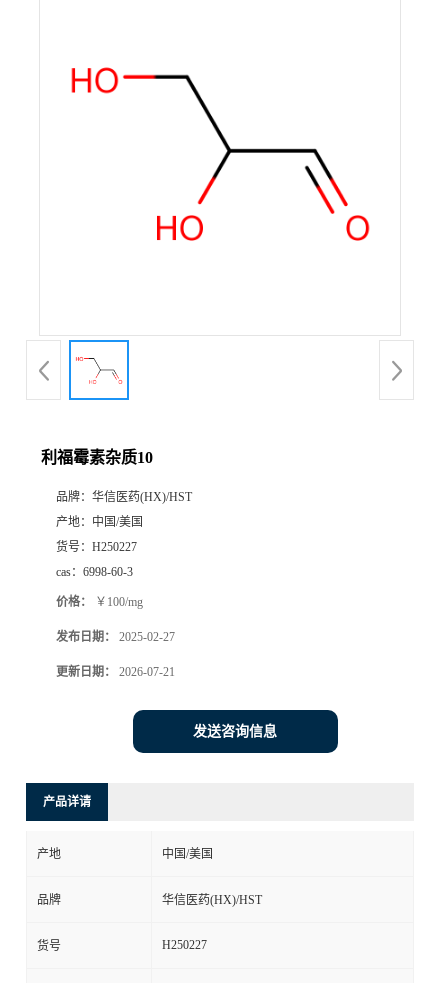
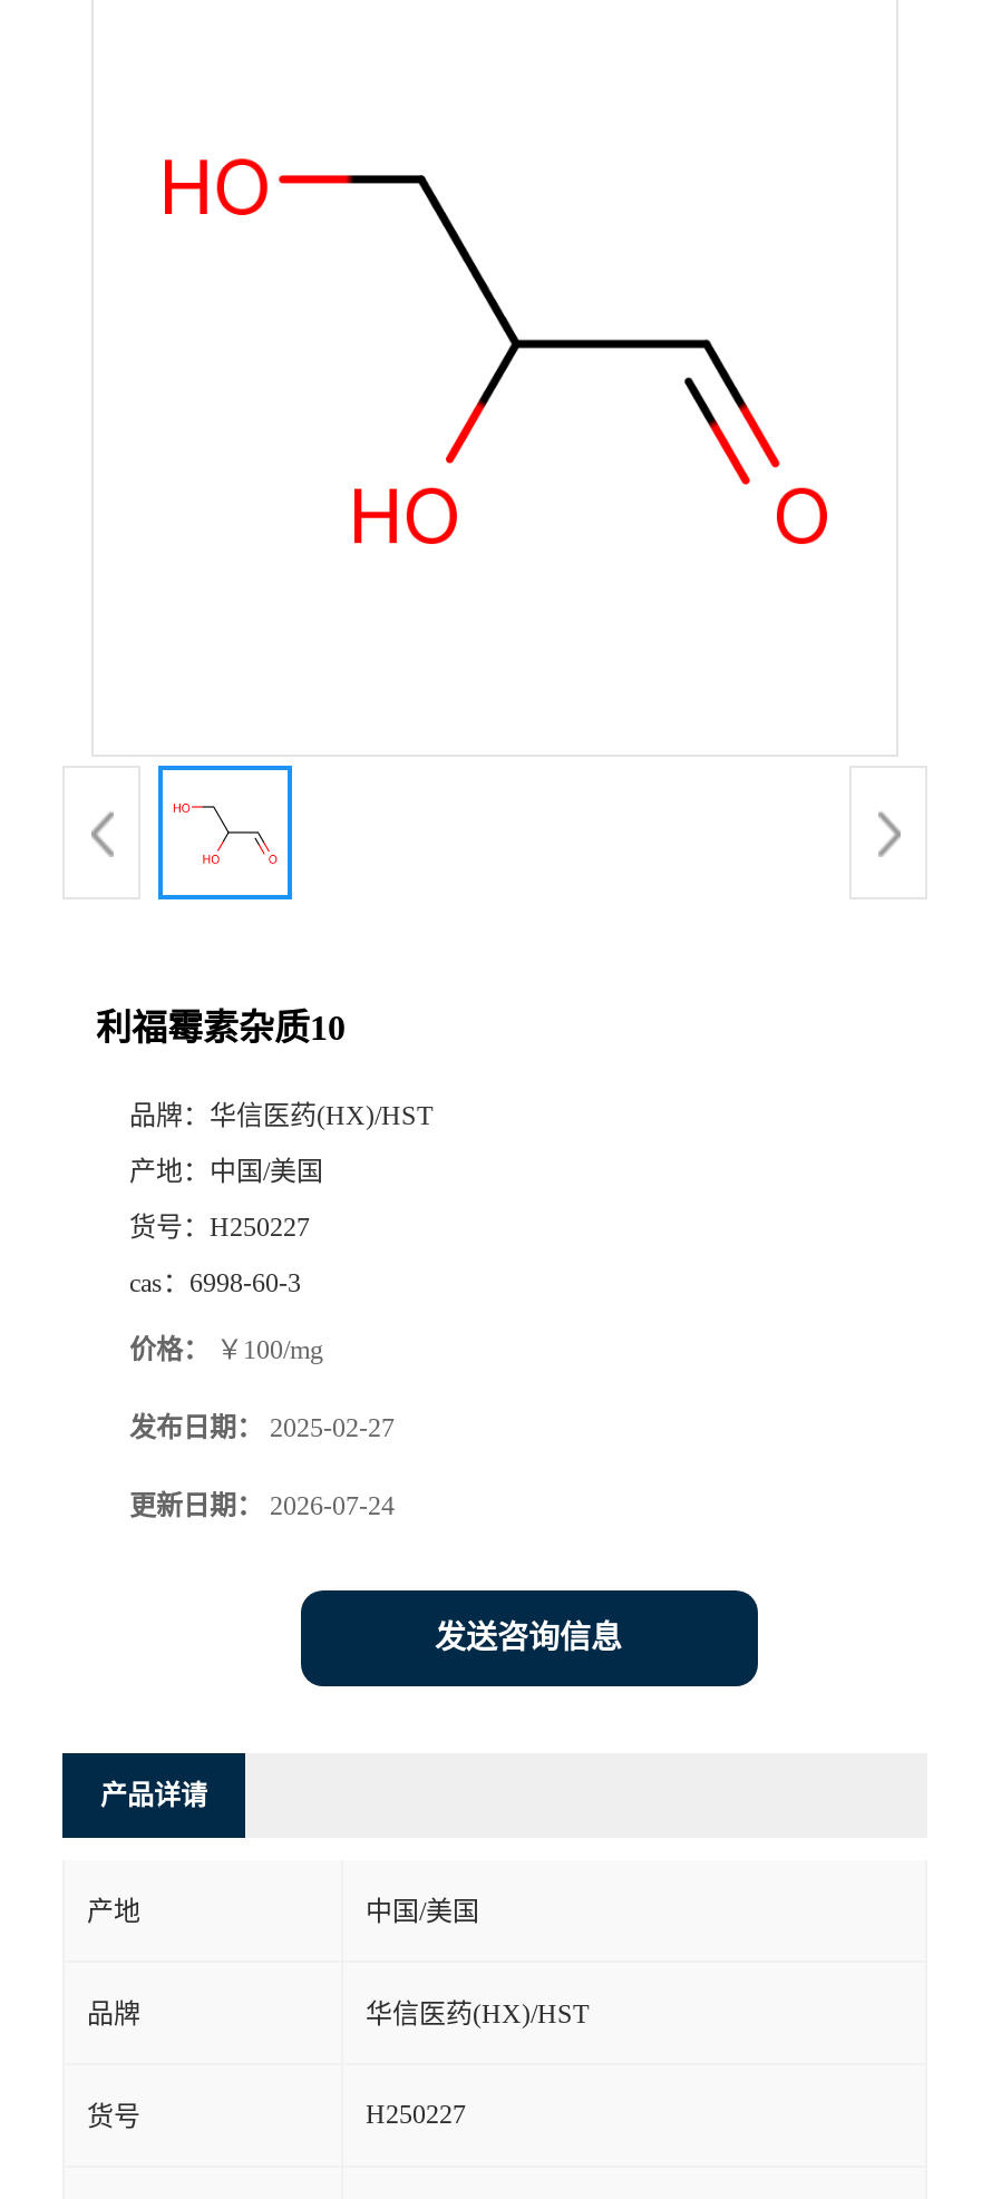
- 更新日期：2026-07-21
+ 更新日期：2026-07-24
